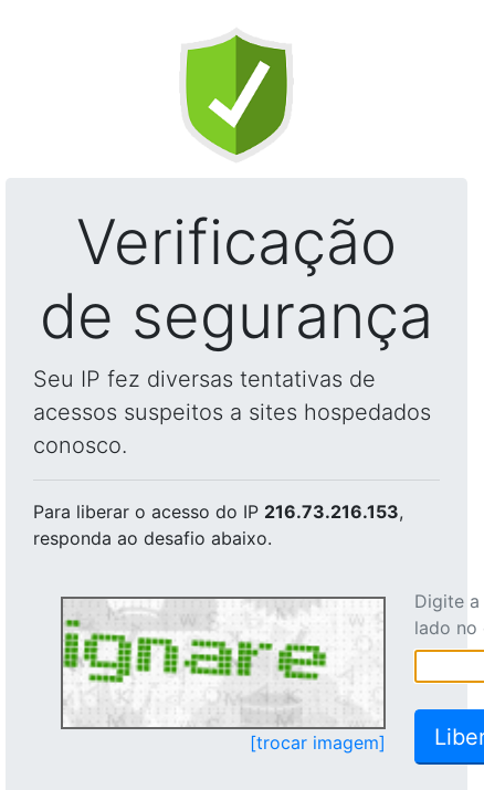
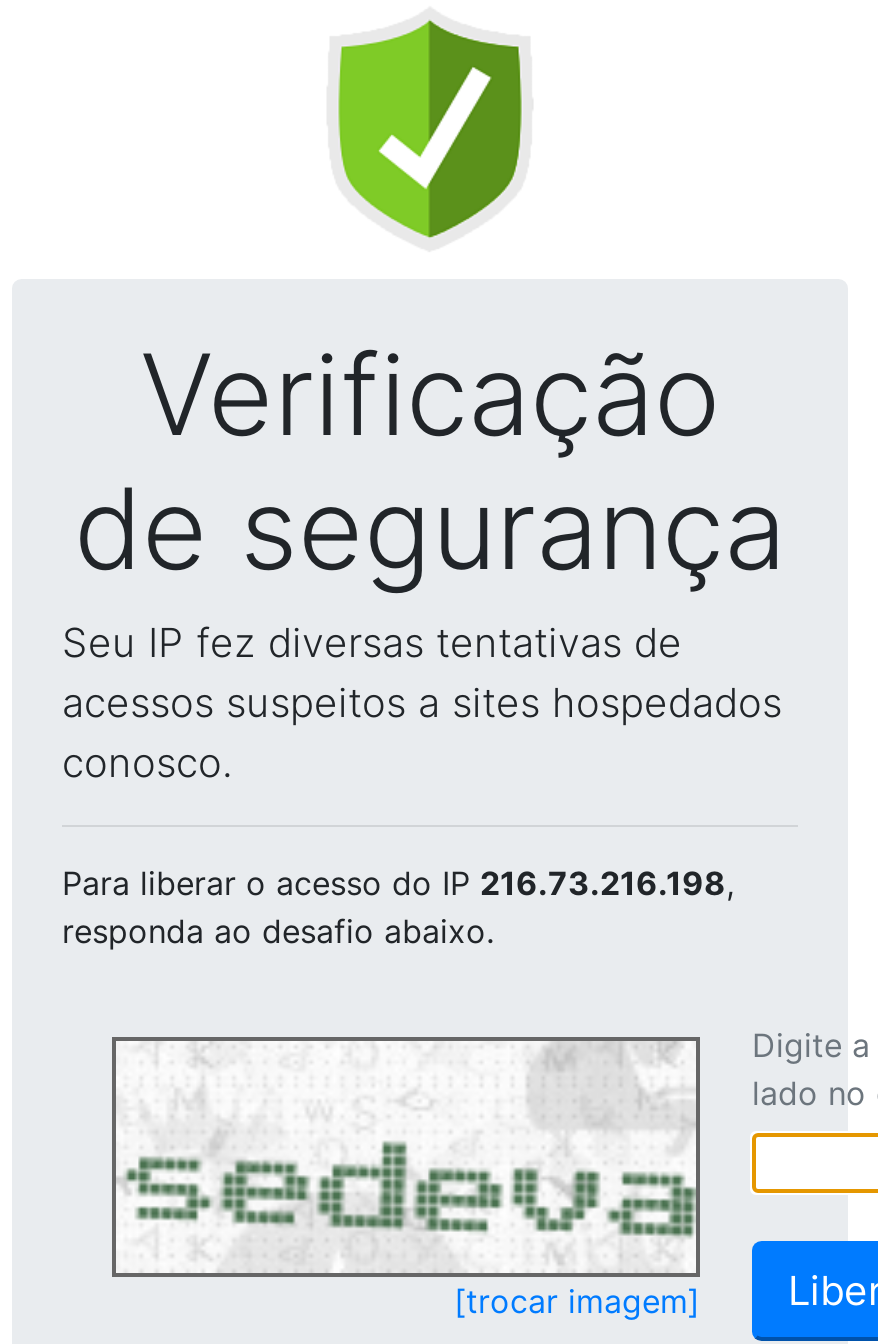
- Para liberar o acesso do IP 216.73.216.153,
+ Para liberar o acesso do IP 216.73.216.198,

- [image]
+ [image]
